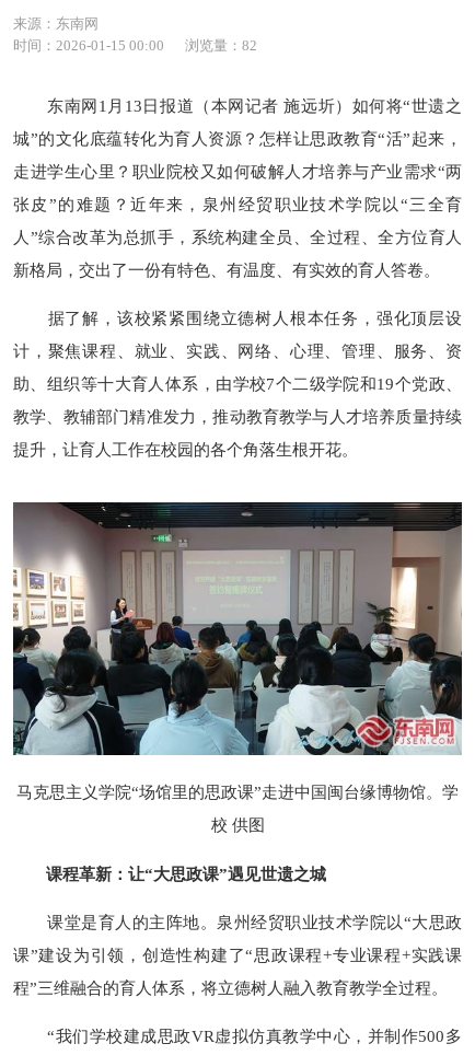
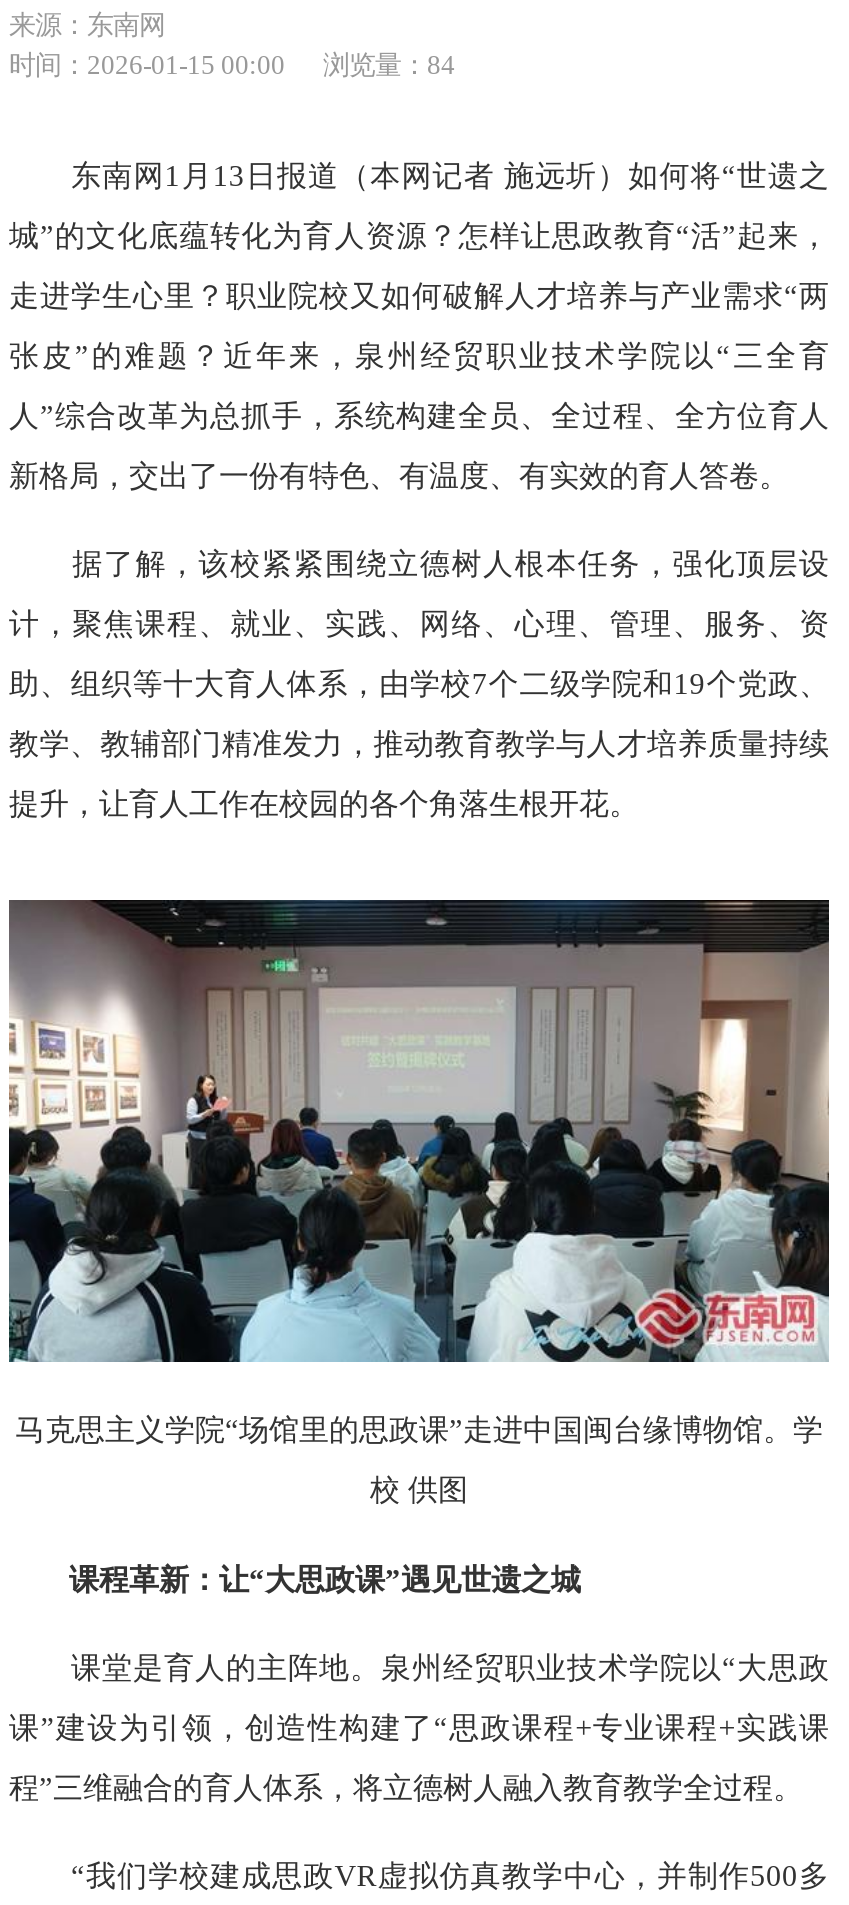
- 时间：2026-01-15 00:00 浏览量：82
+ 时间：2026-01-15 00:00 浏览量：84
